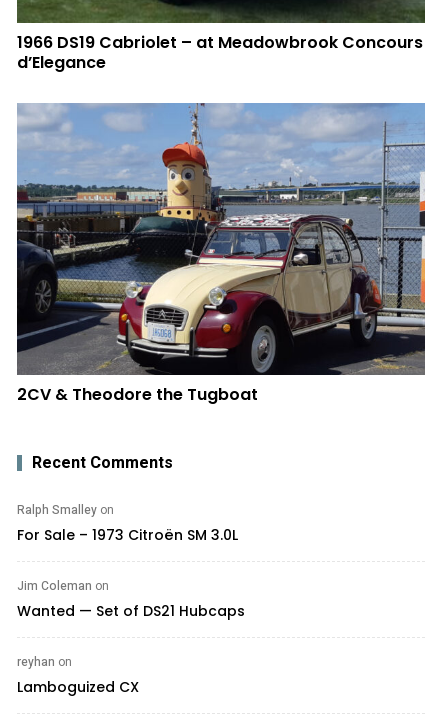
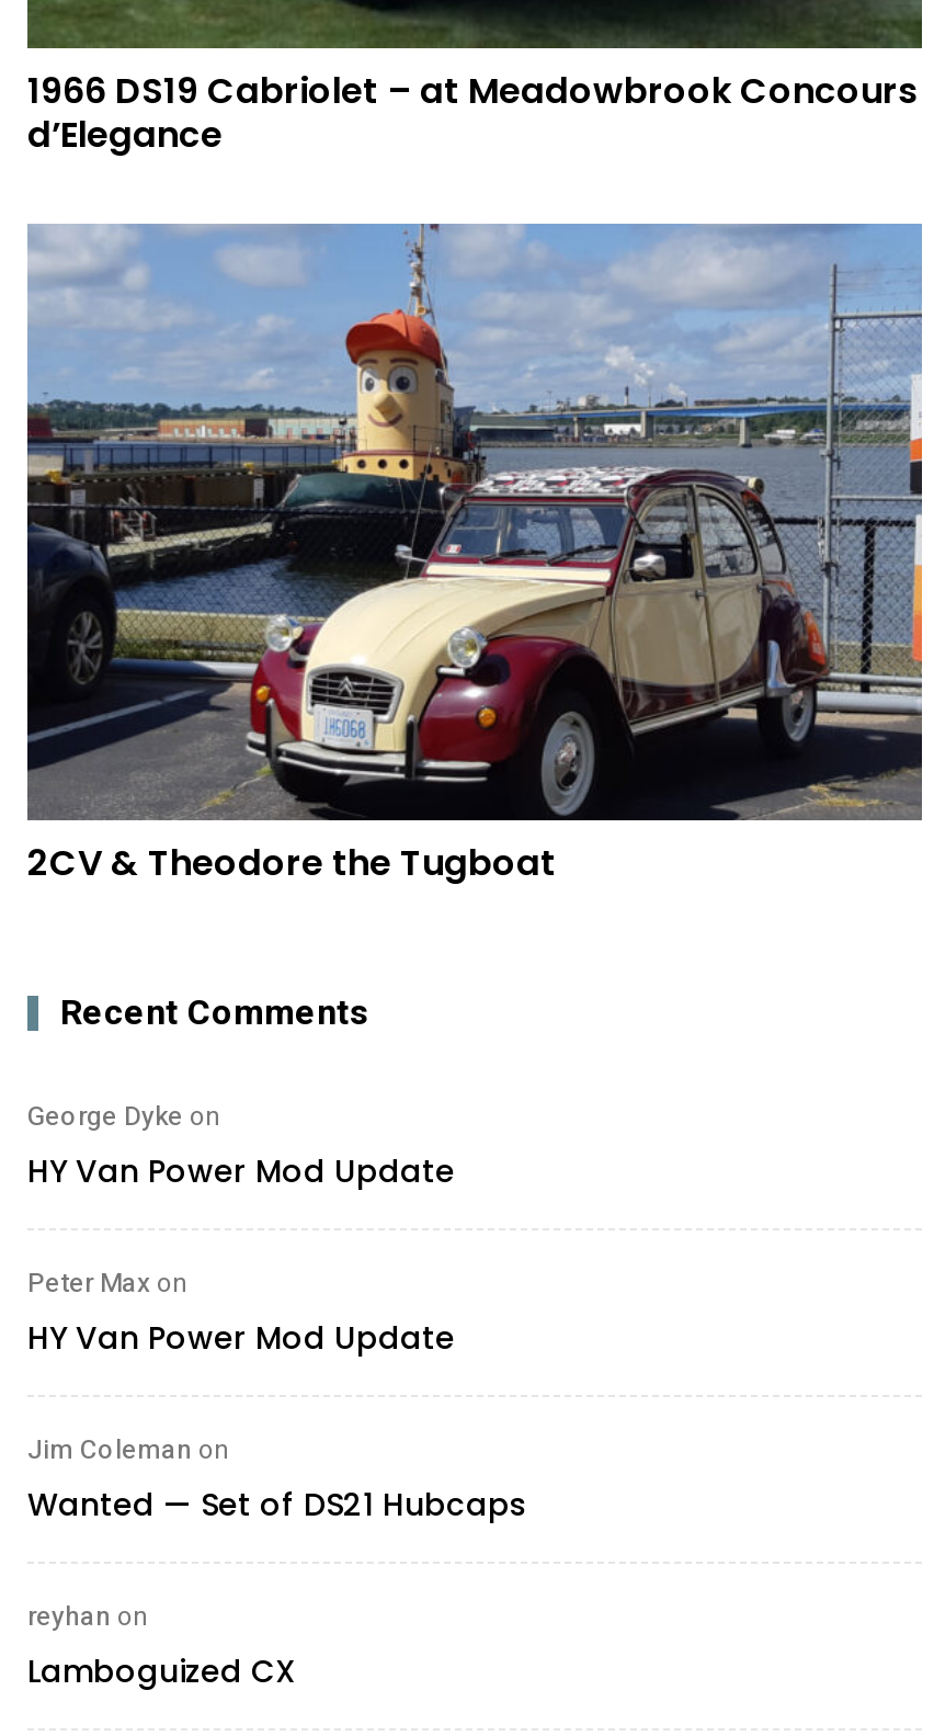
- Ralph Smalley on
- For Sale – 1973 Citroën SM 3.0L
+ George Dyke on
+ HY Van Power Mod Update
+ Peter Max on
+ HY Van Power Mod Update
